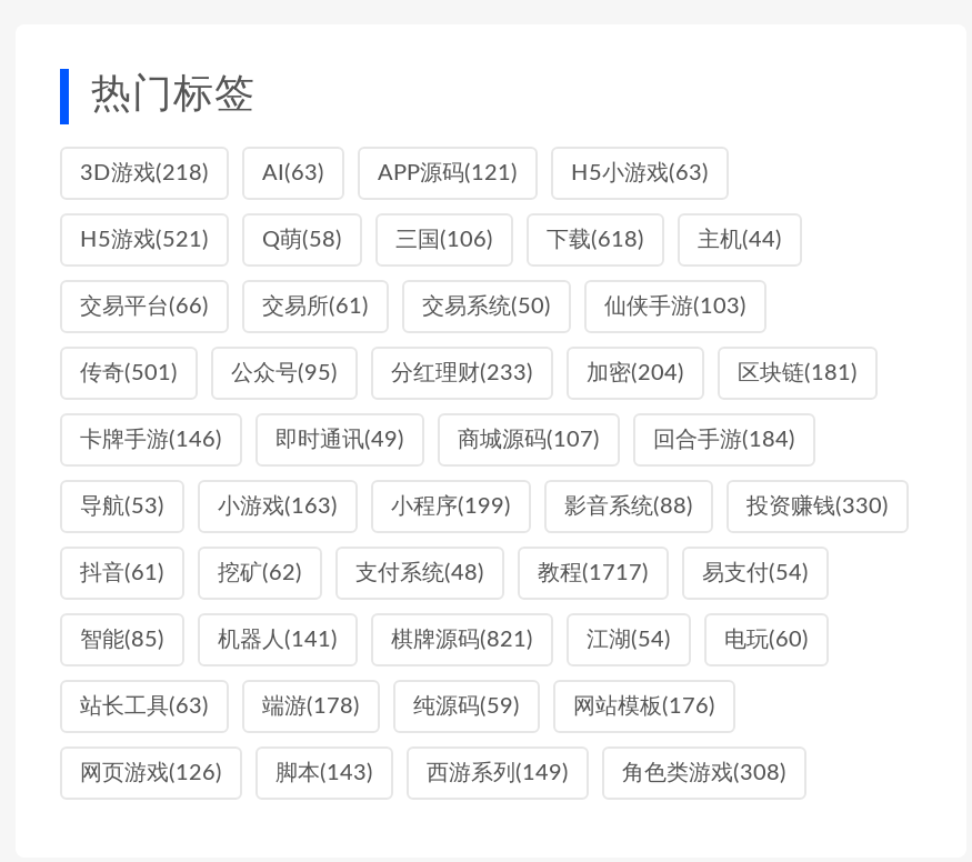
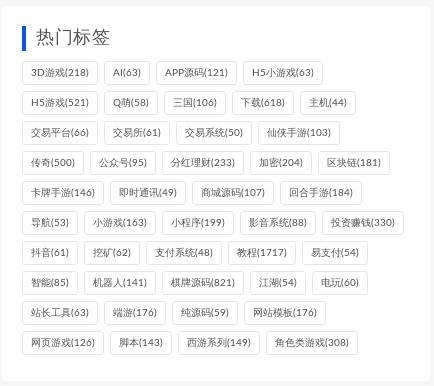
- 传奇(501)
+ 传奇(500)

- 端游(178)
+ 端游(176)
